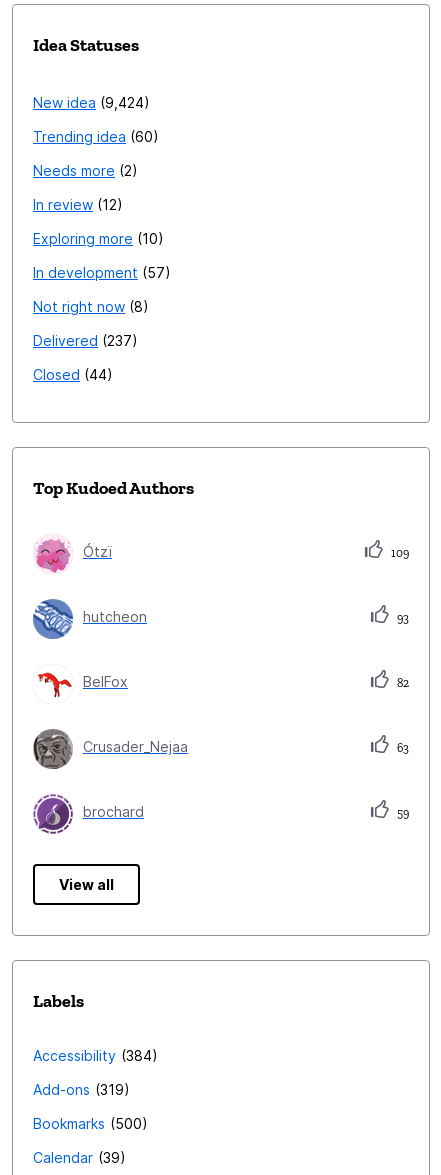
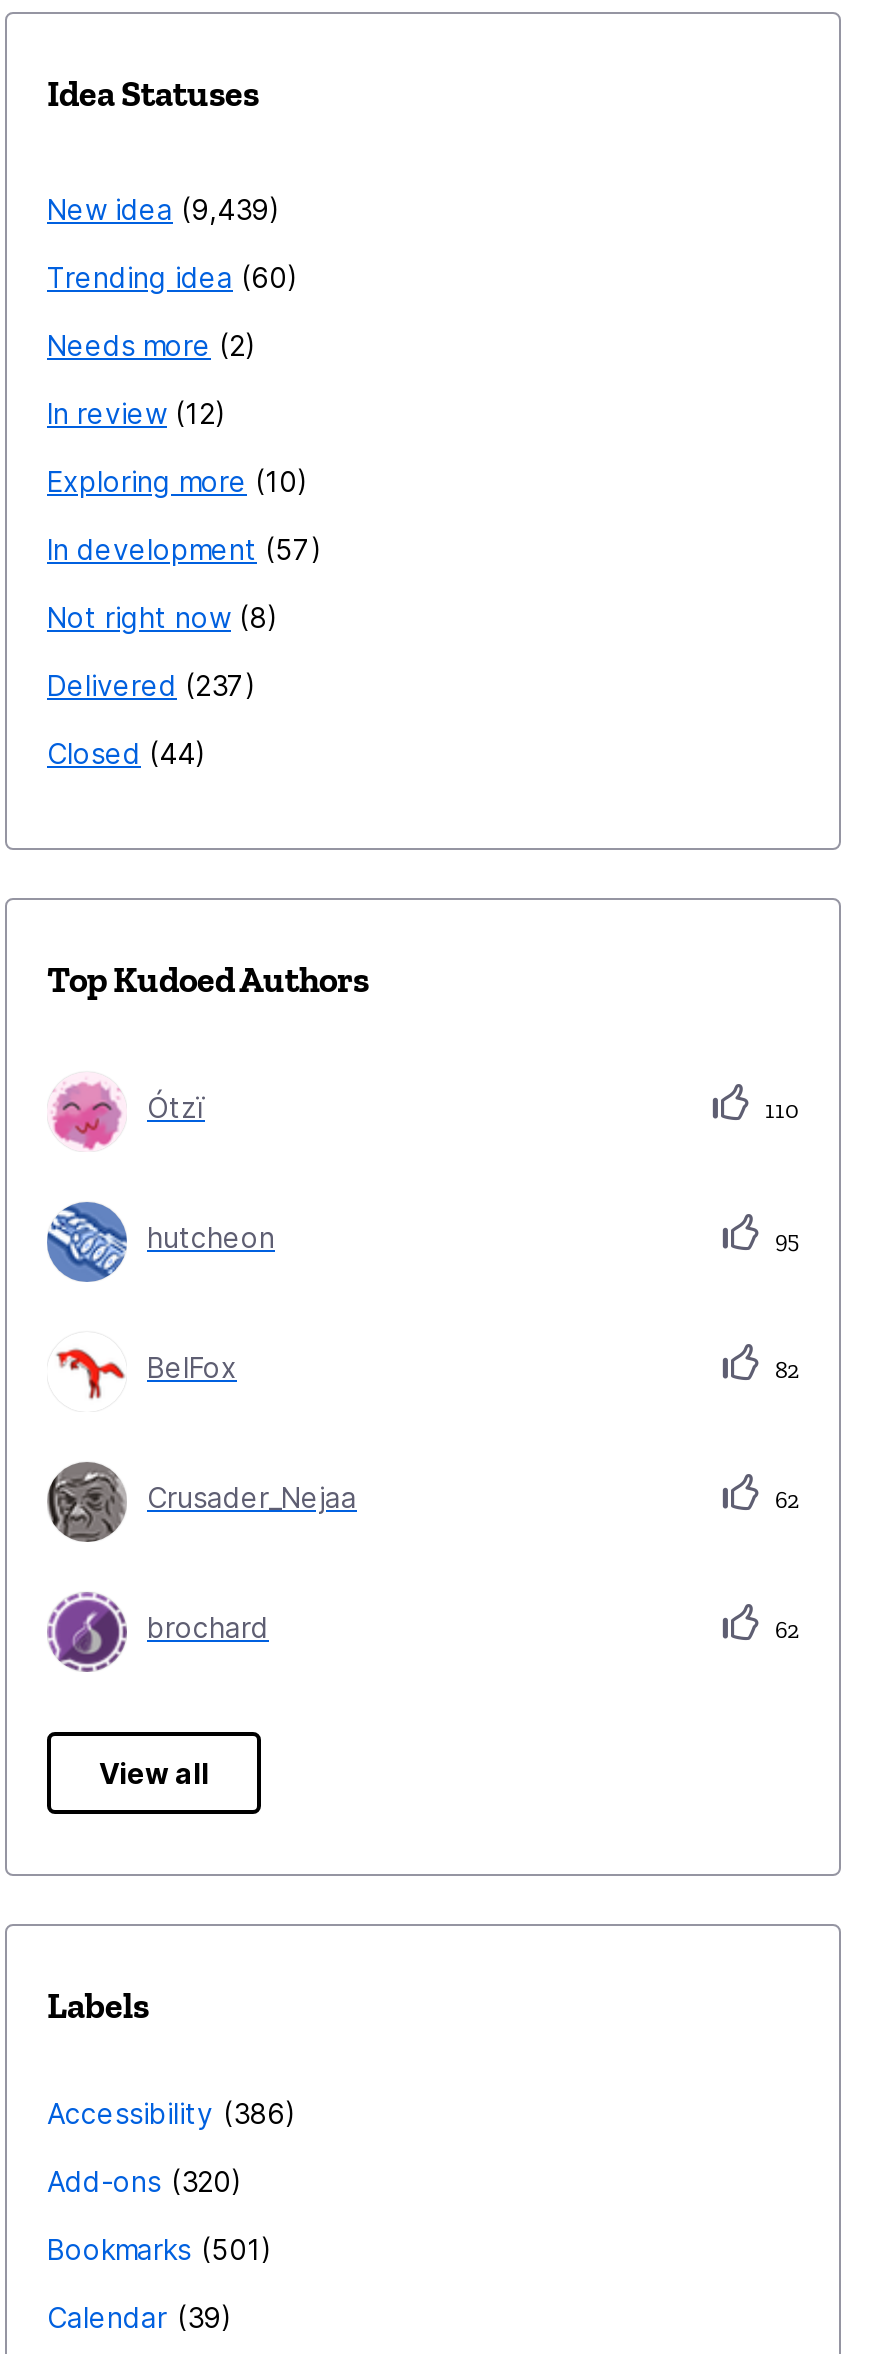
- New idea 9,424
+ New idea 9,439

- 109
+ 110

- 93
+ 95

- 63
+ 62

- 59
+ 62

- Accessibility 384
+ Accessibility 386

- Add-ons 319
+ Add-ons 320

- Bookmarks 500
+ Bookmarks 501
